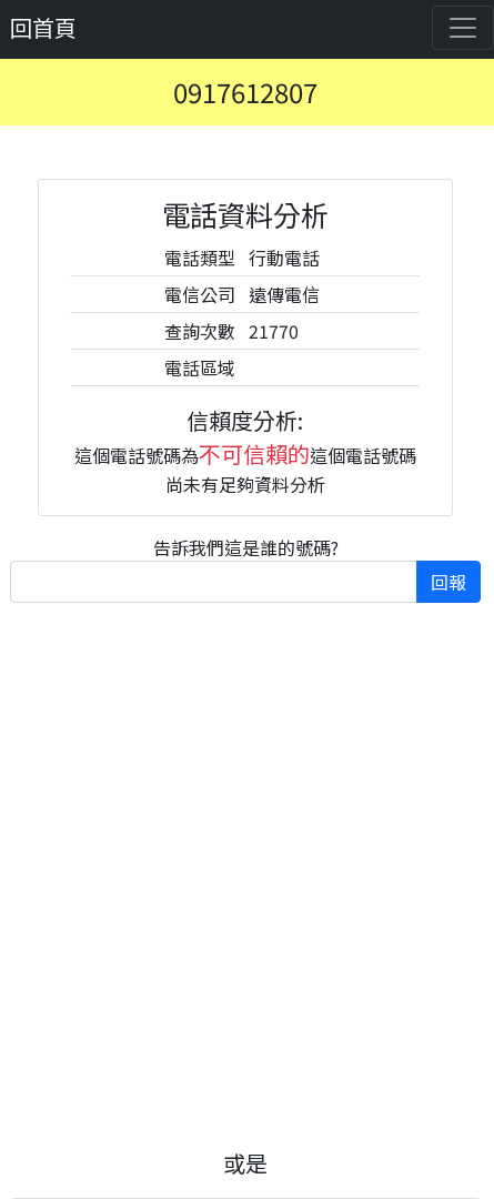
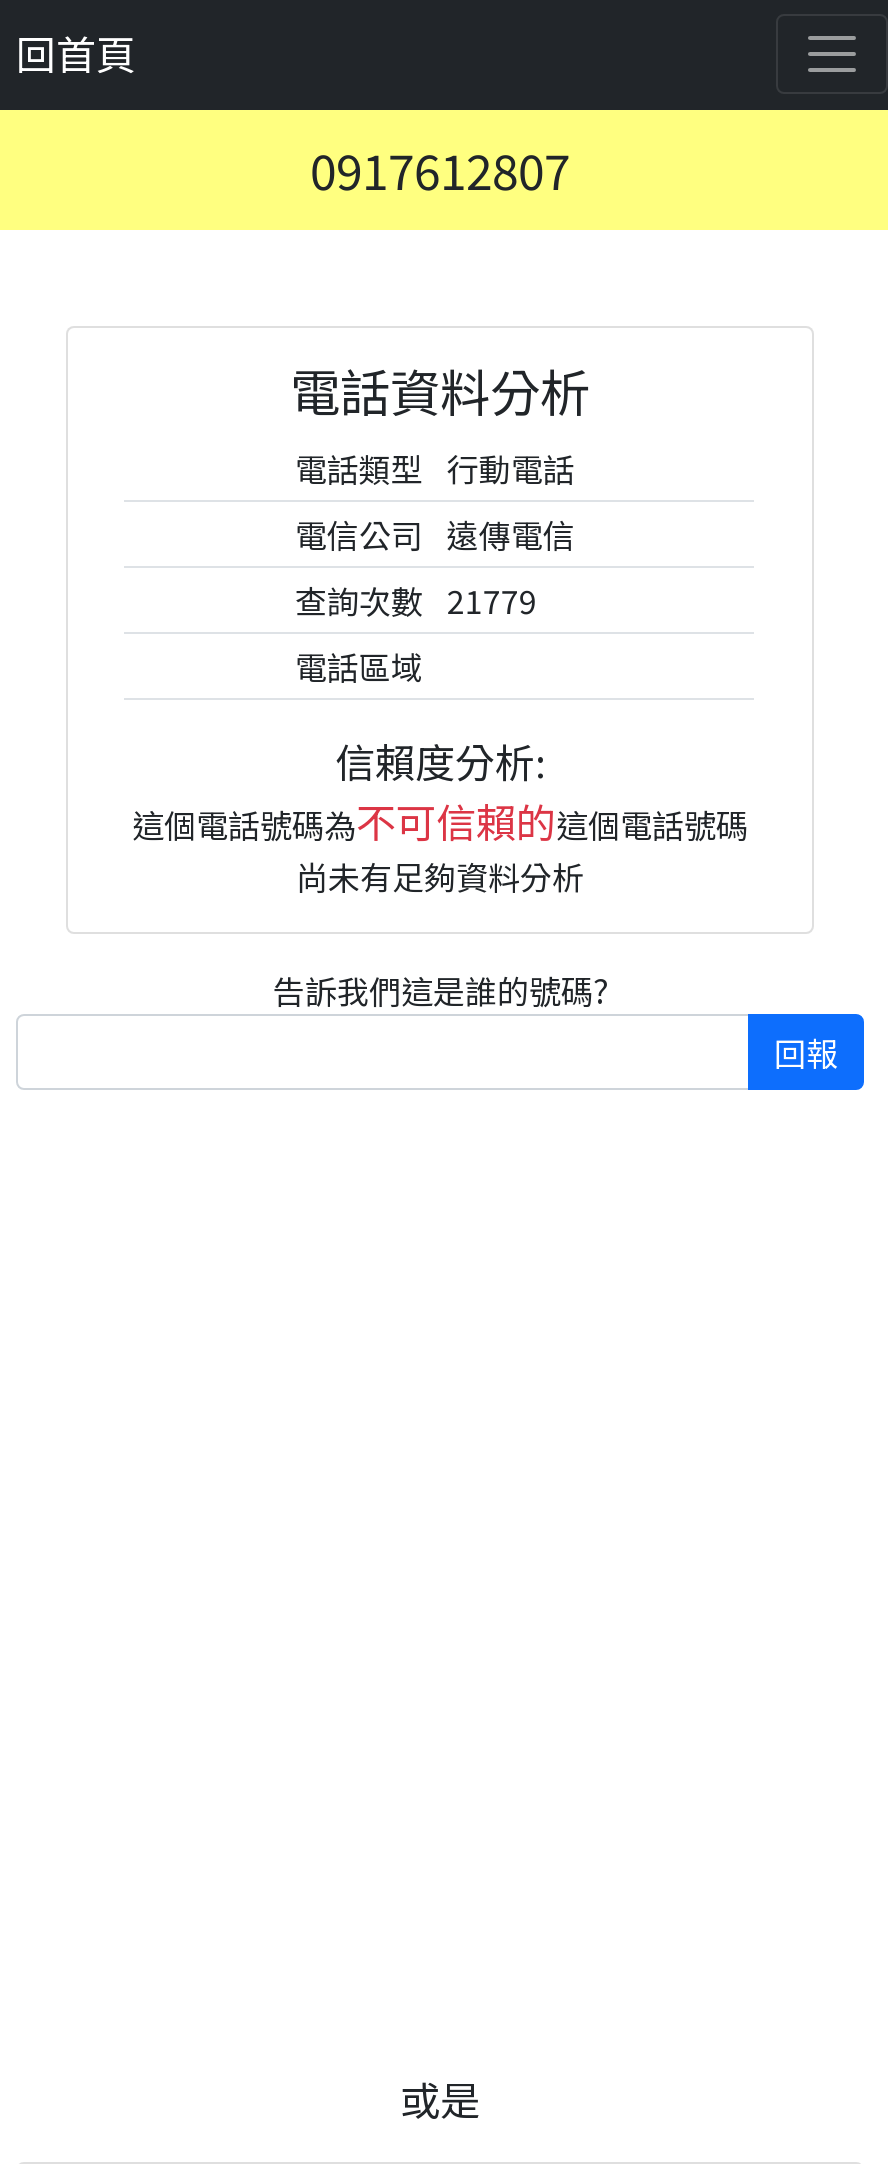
- 查詢次數 21770
+ 查詢次數 21779
